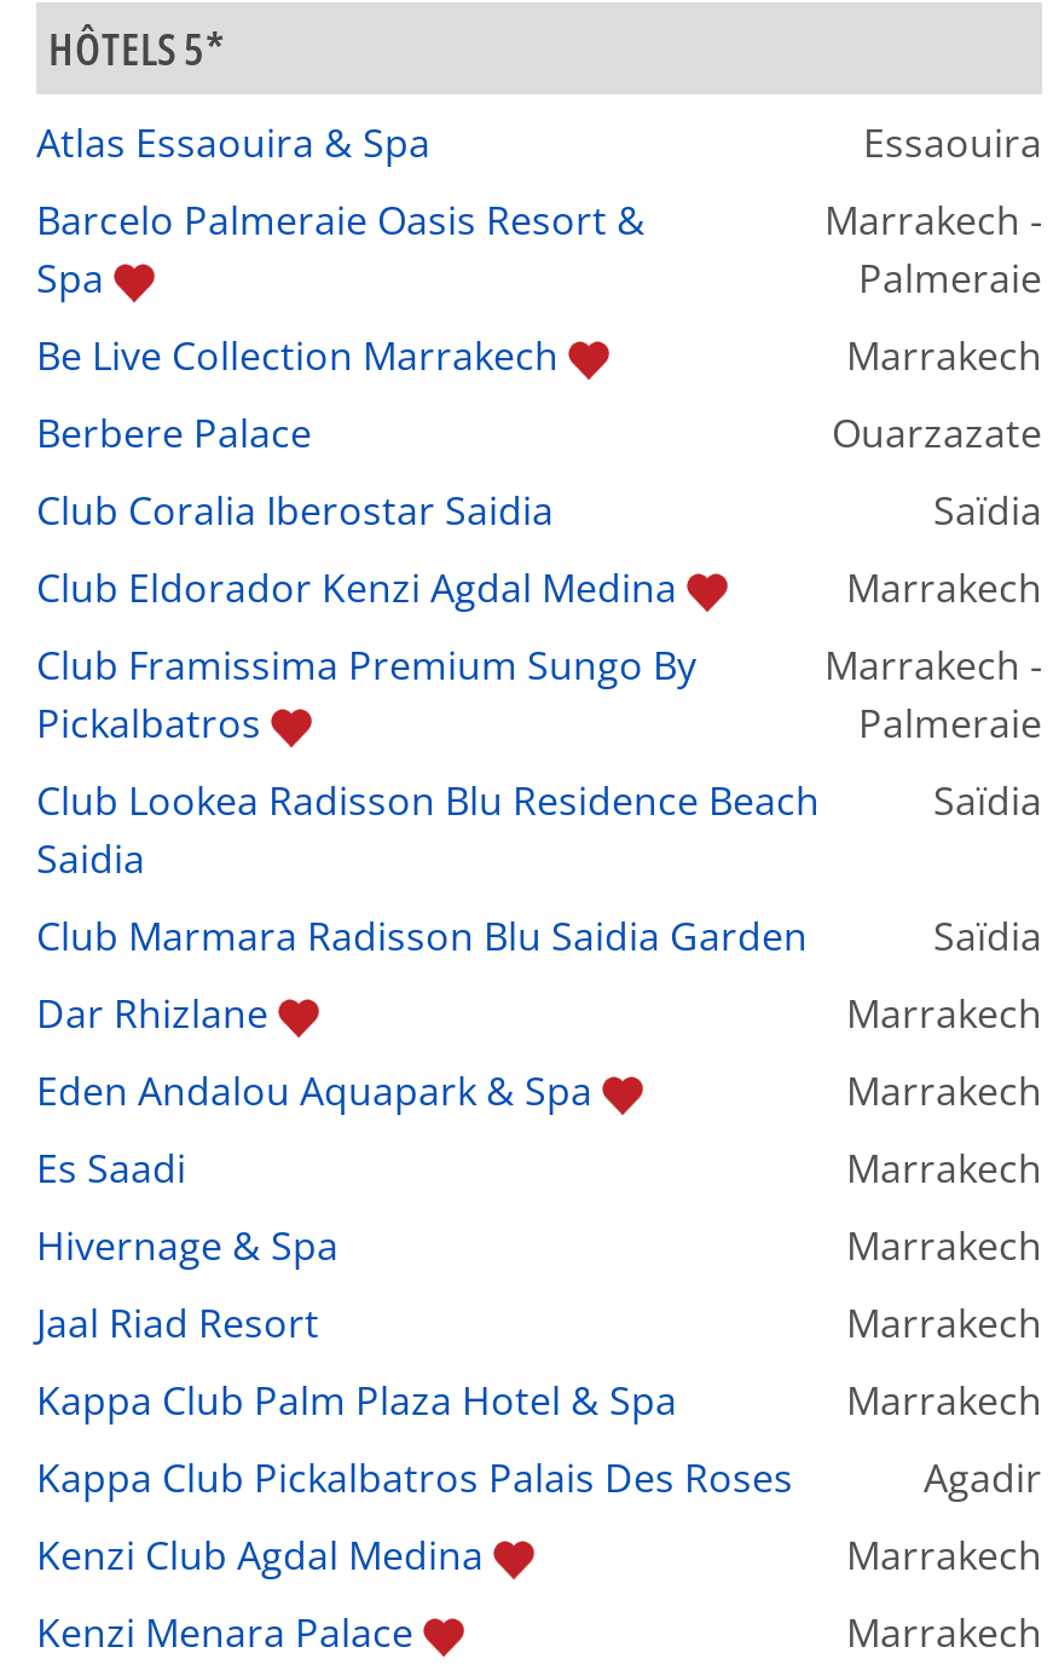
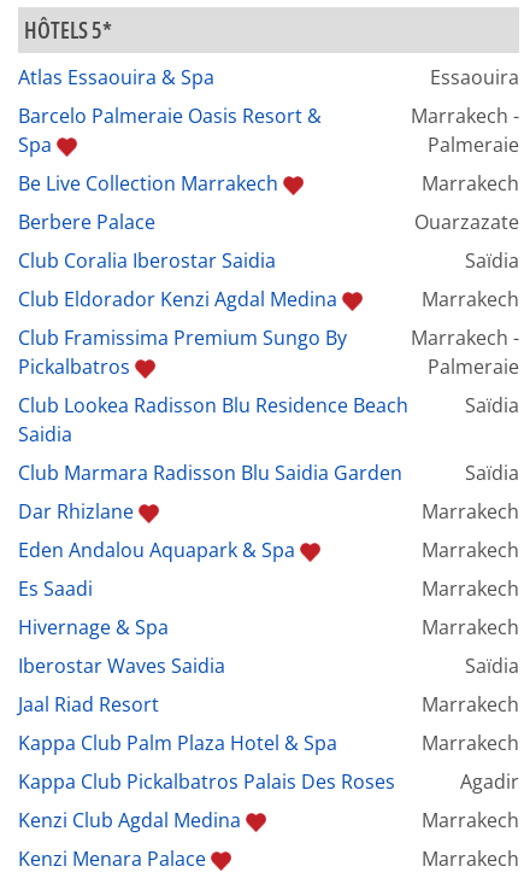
+ Iberostar Waves Saidia
+ Saïdia
